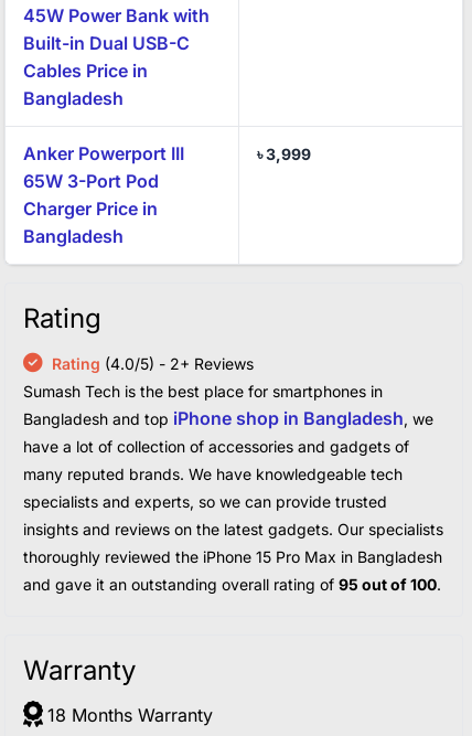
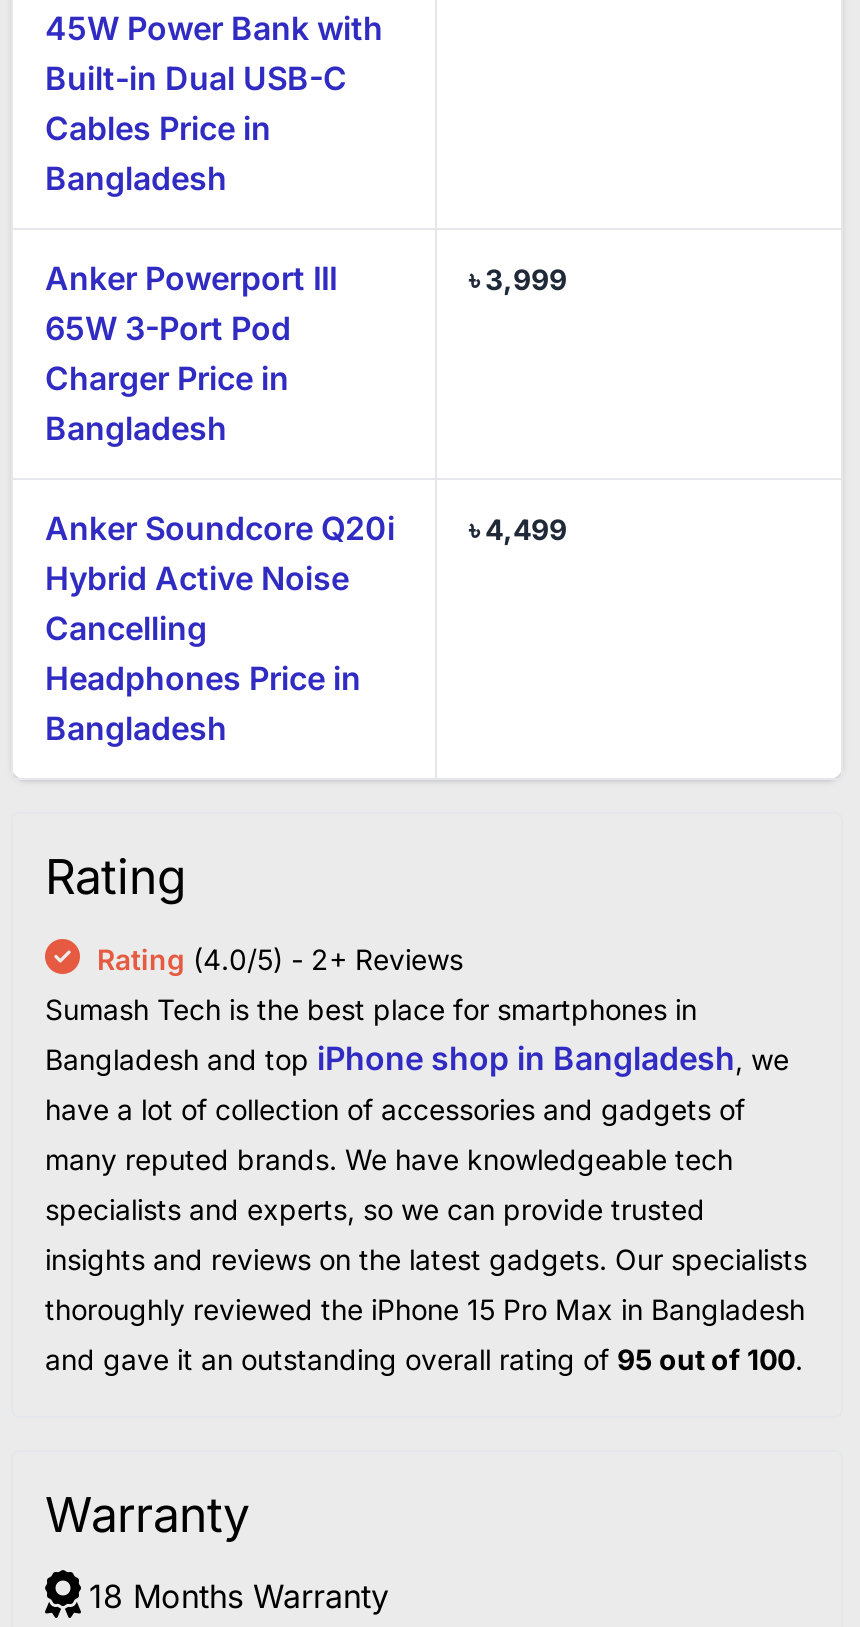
+ Anker Soundcore Q20i
+ Hybrid Active Noise
+ Cancelling
+ Headphones Price in
+ Bangladesh

+ ৳ 4,499
